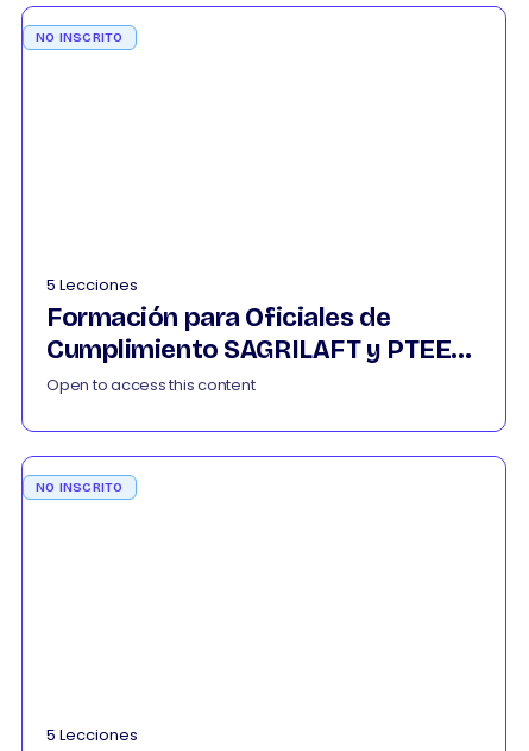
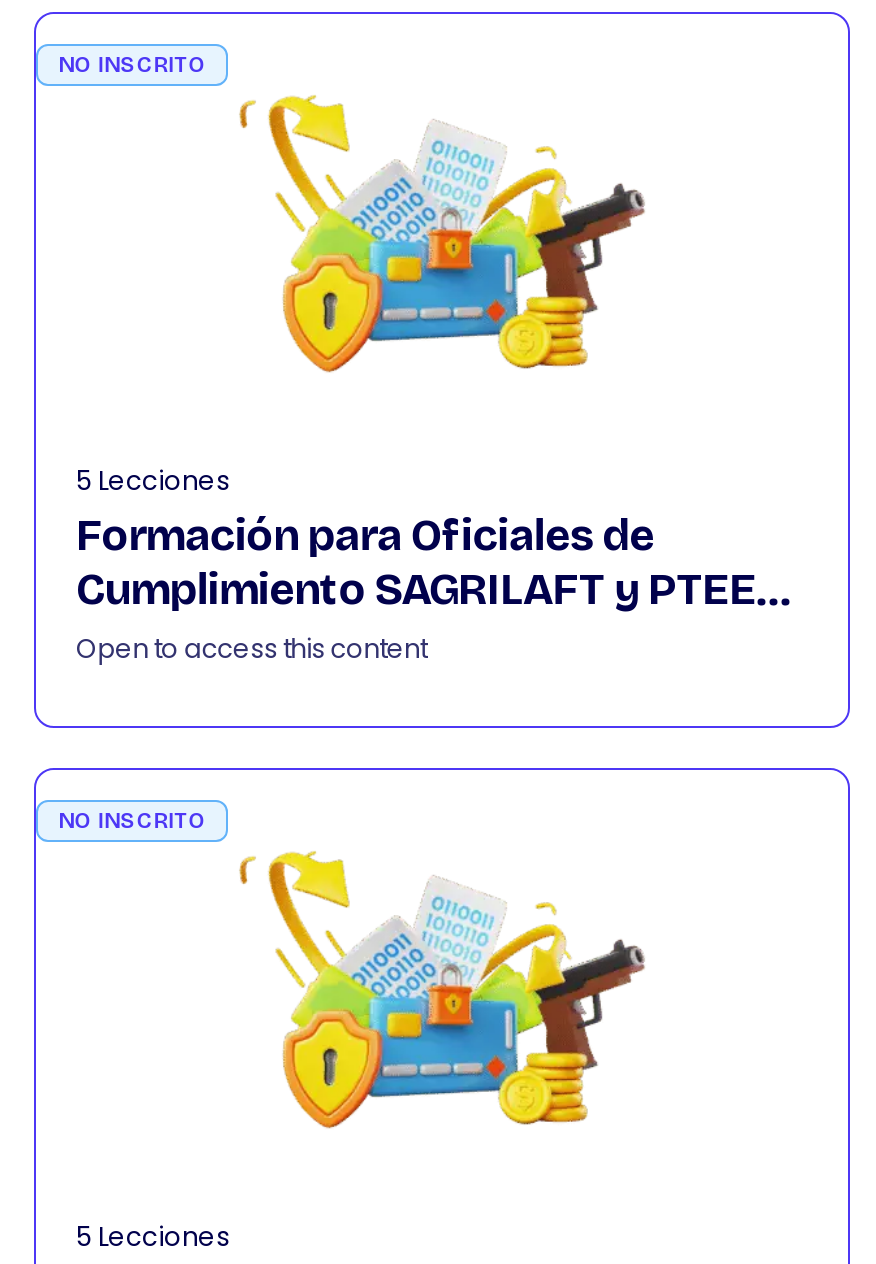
+ [image]

+ [image]
